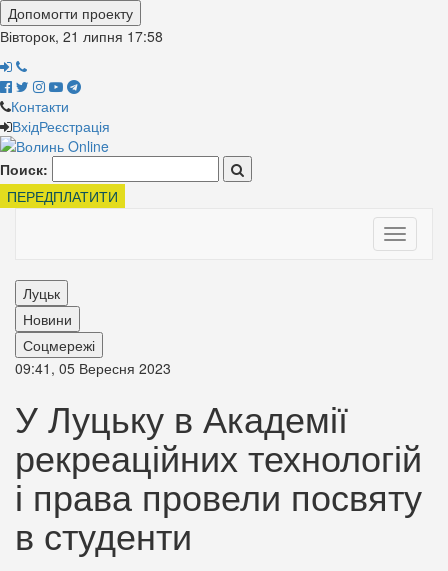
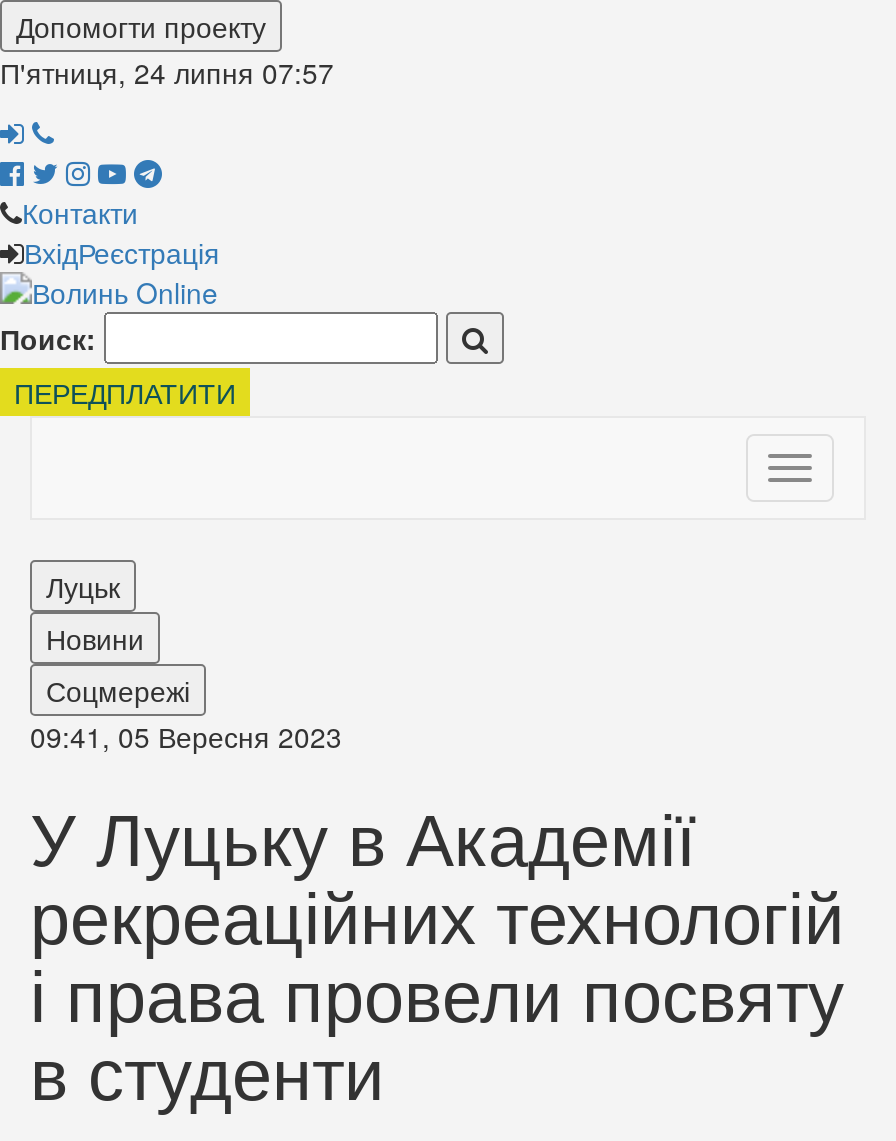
- Вівторок, 21 липня 17:58
+ П'ятниця, 24 липня 07:57
